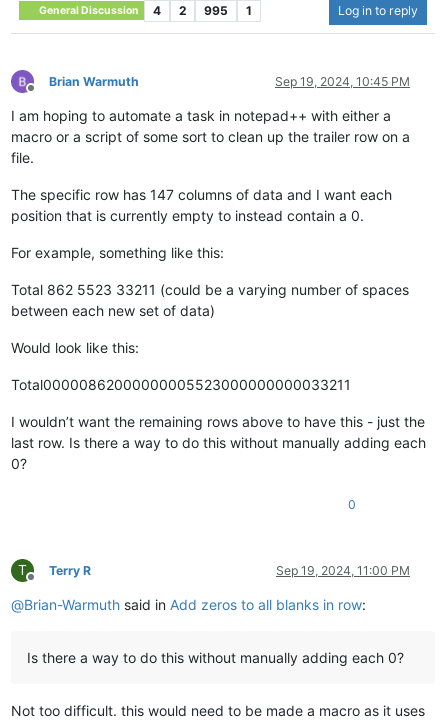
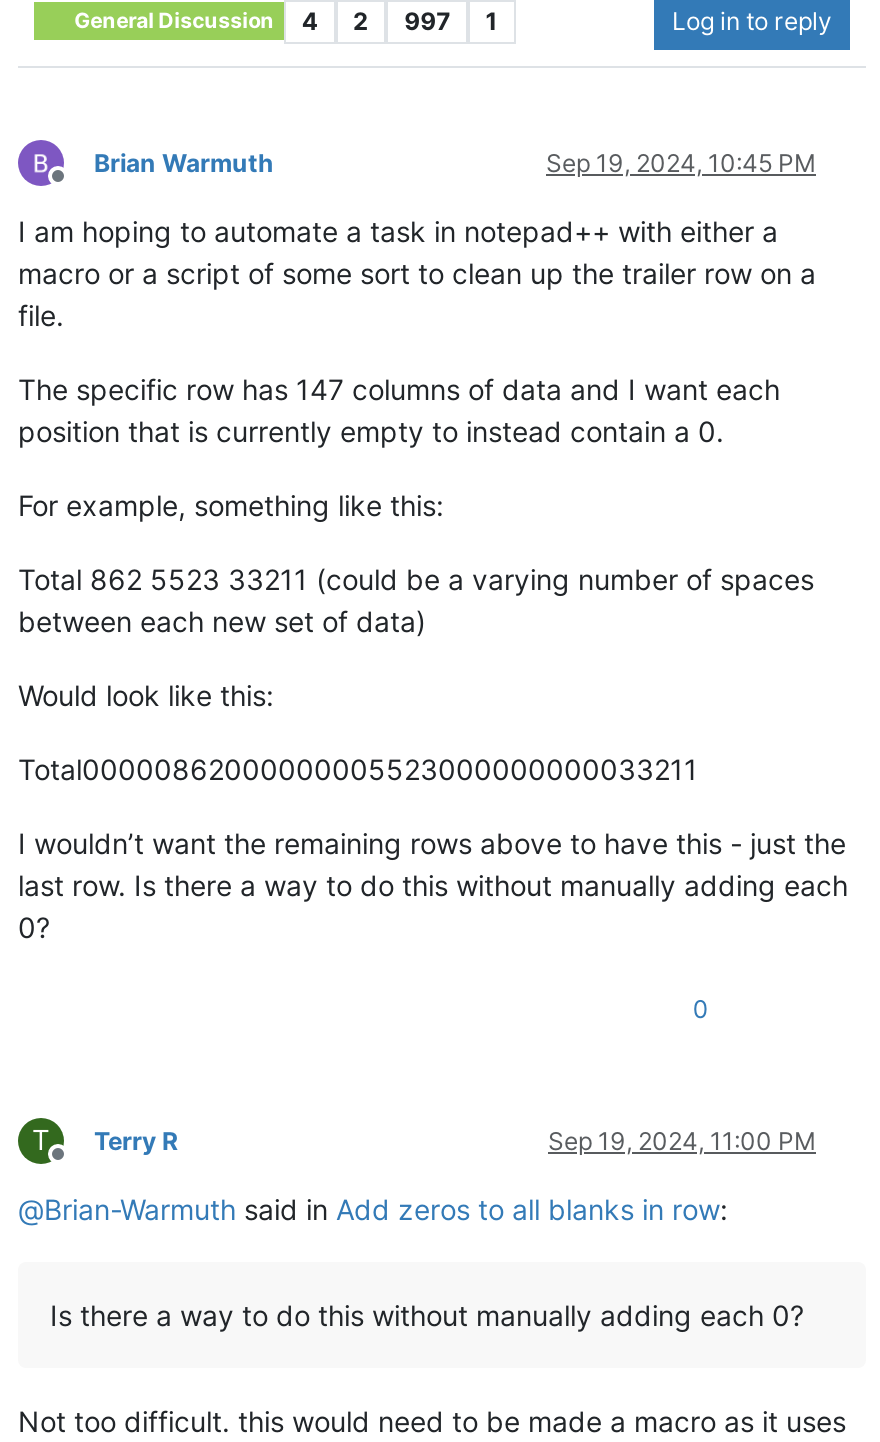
- General Discussion 4 2 995 1
+ General Discussion 4 2 997 1
